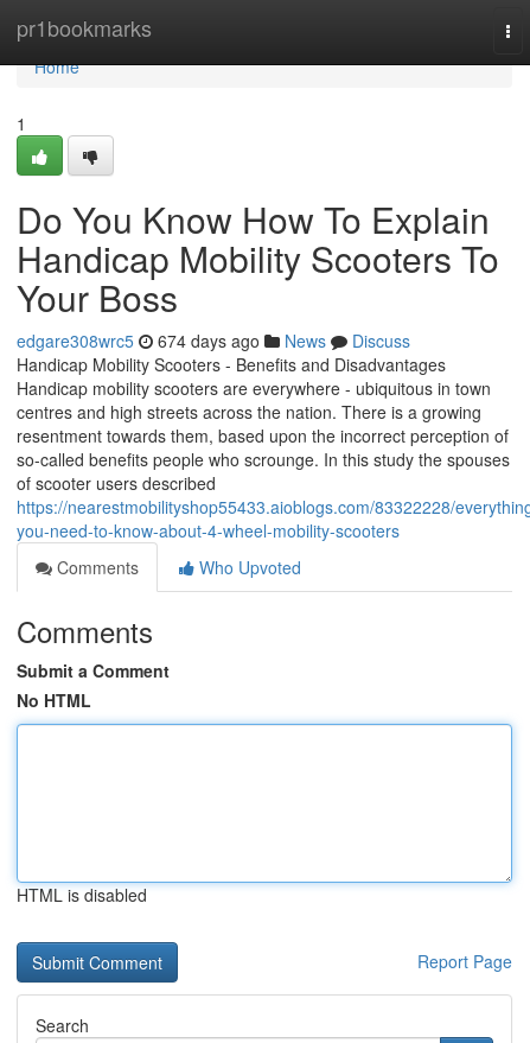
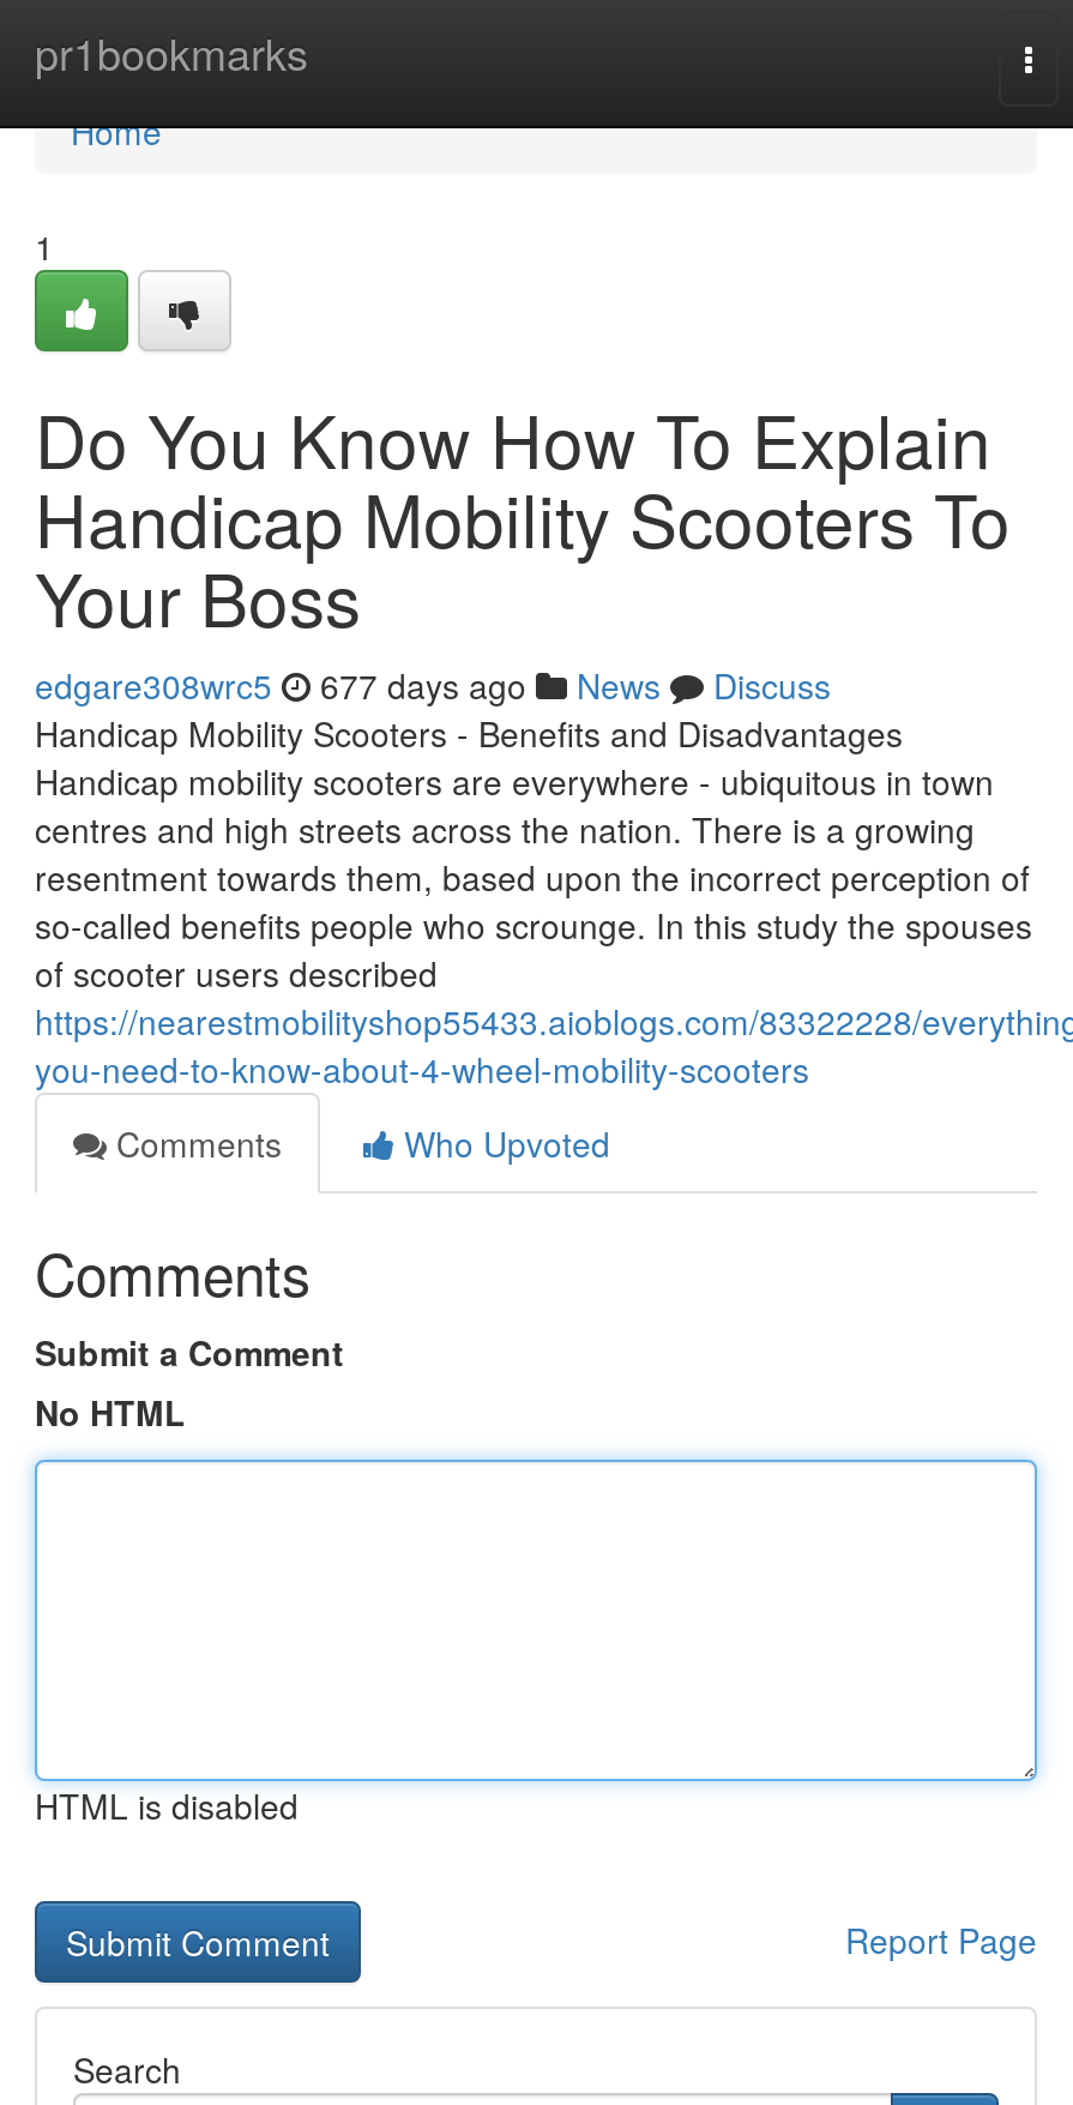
- edgare308wrc5 674 days ago News Discuss
+ edgare308wrc5 677 days ago News Discuss
